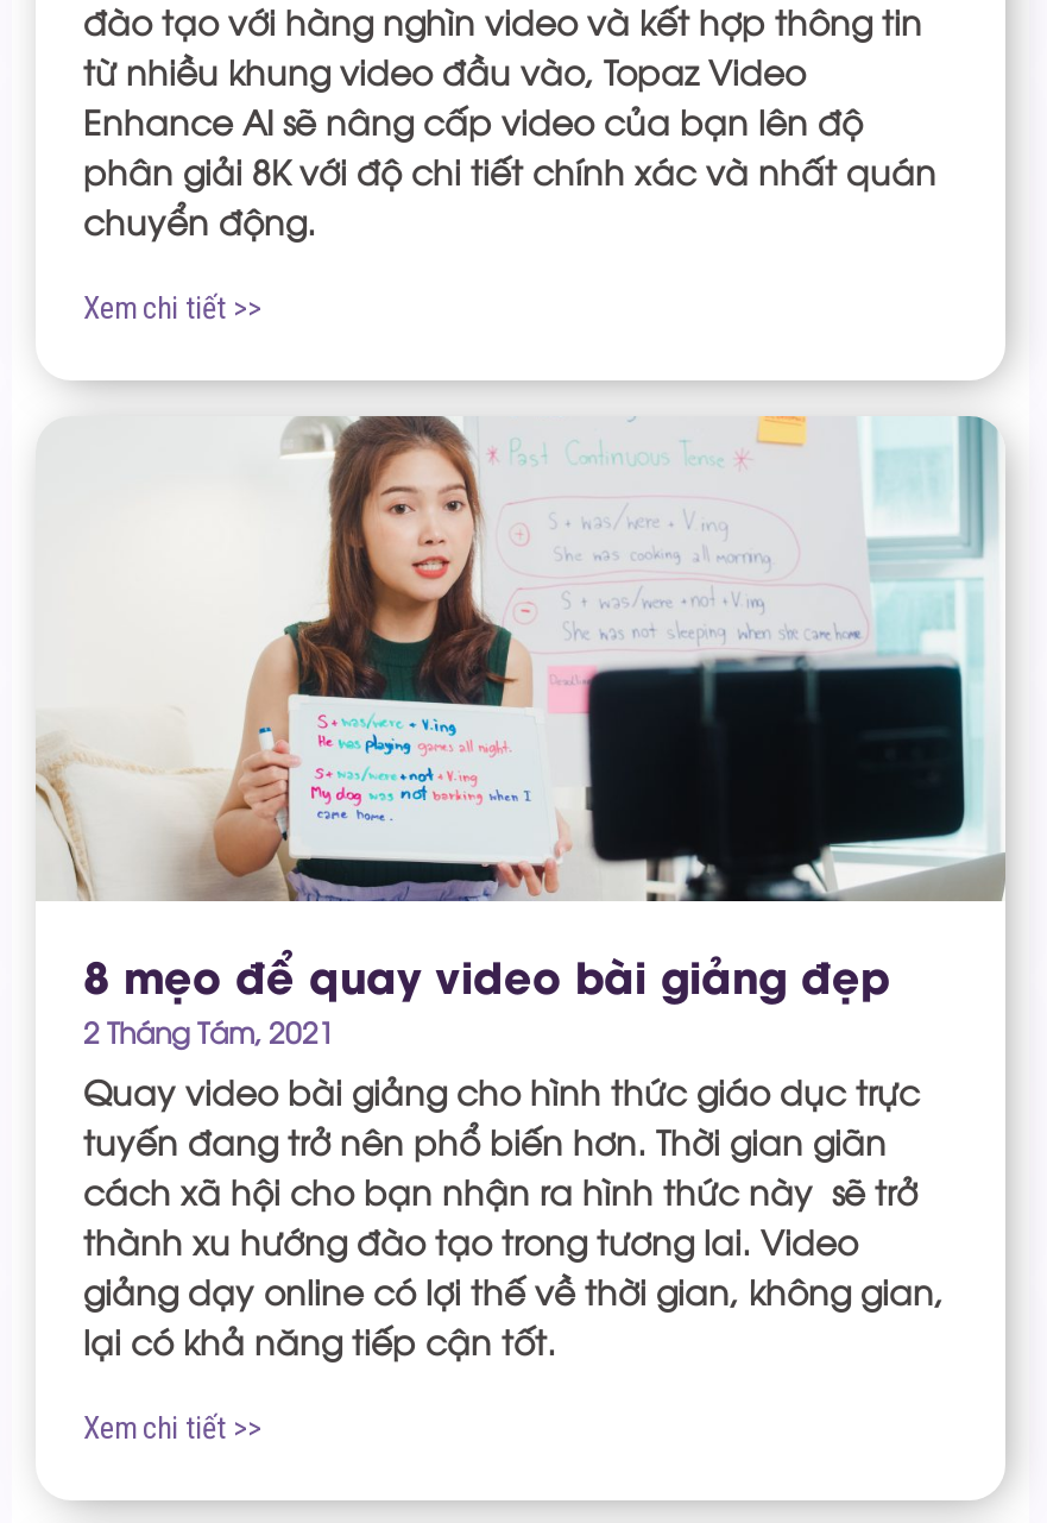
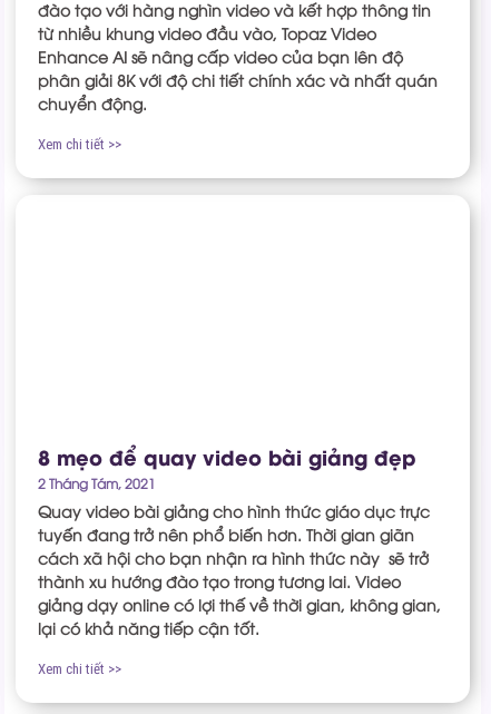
- [image]
